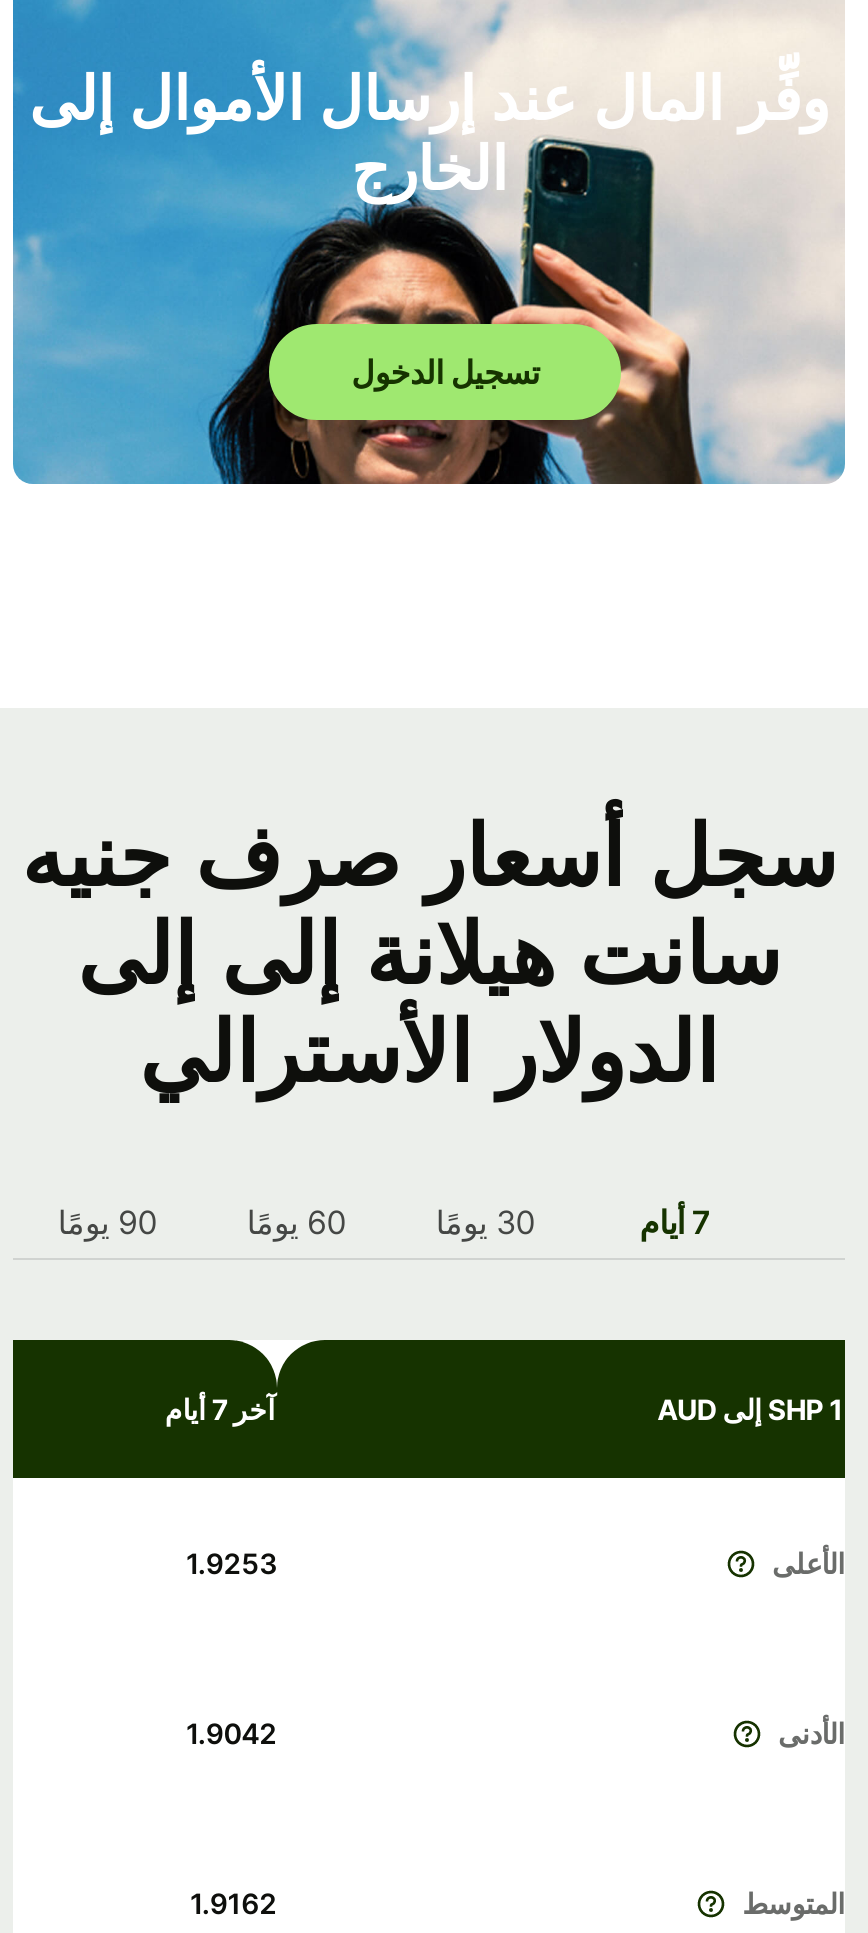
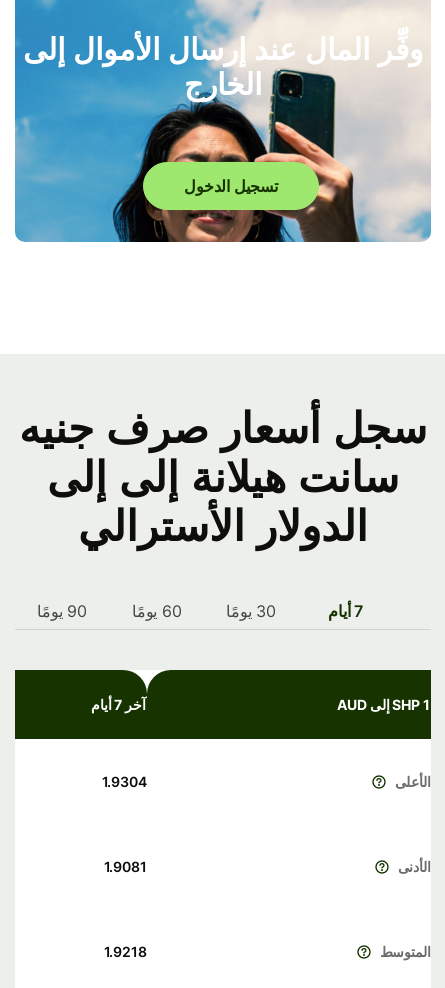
- 1.9253
+ 1.9304

- 1.9042
+ 1.9081

- 1.9162
+ 1.9218
